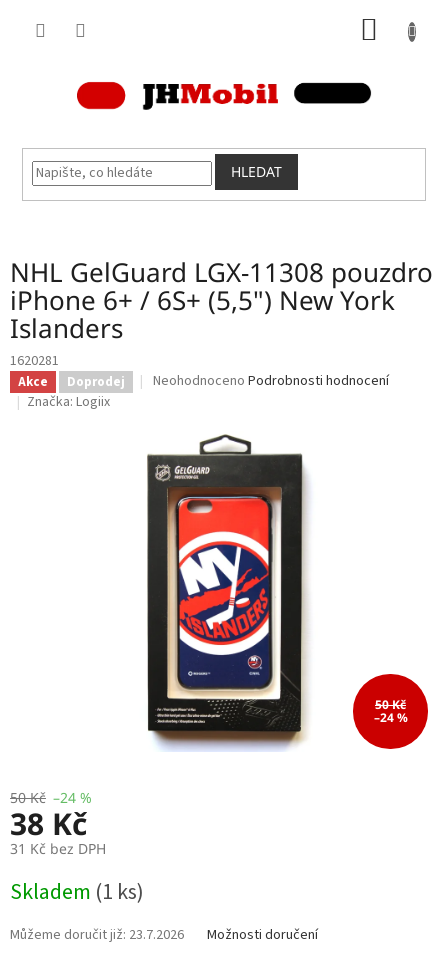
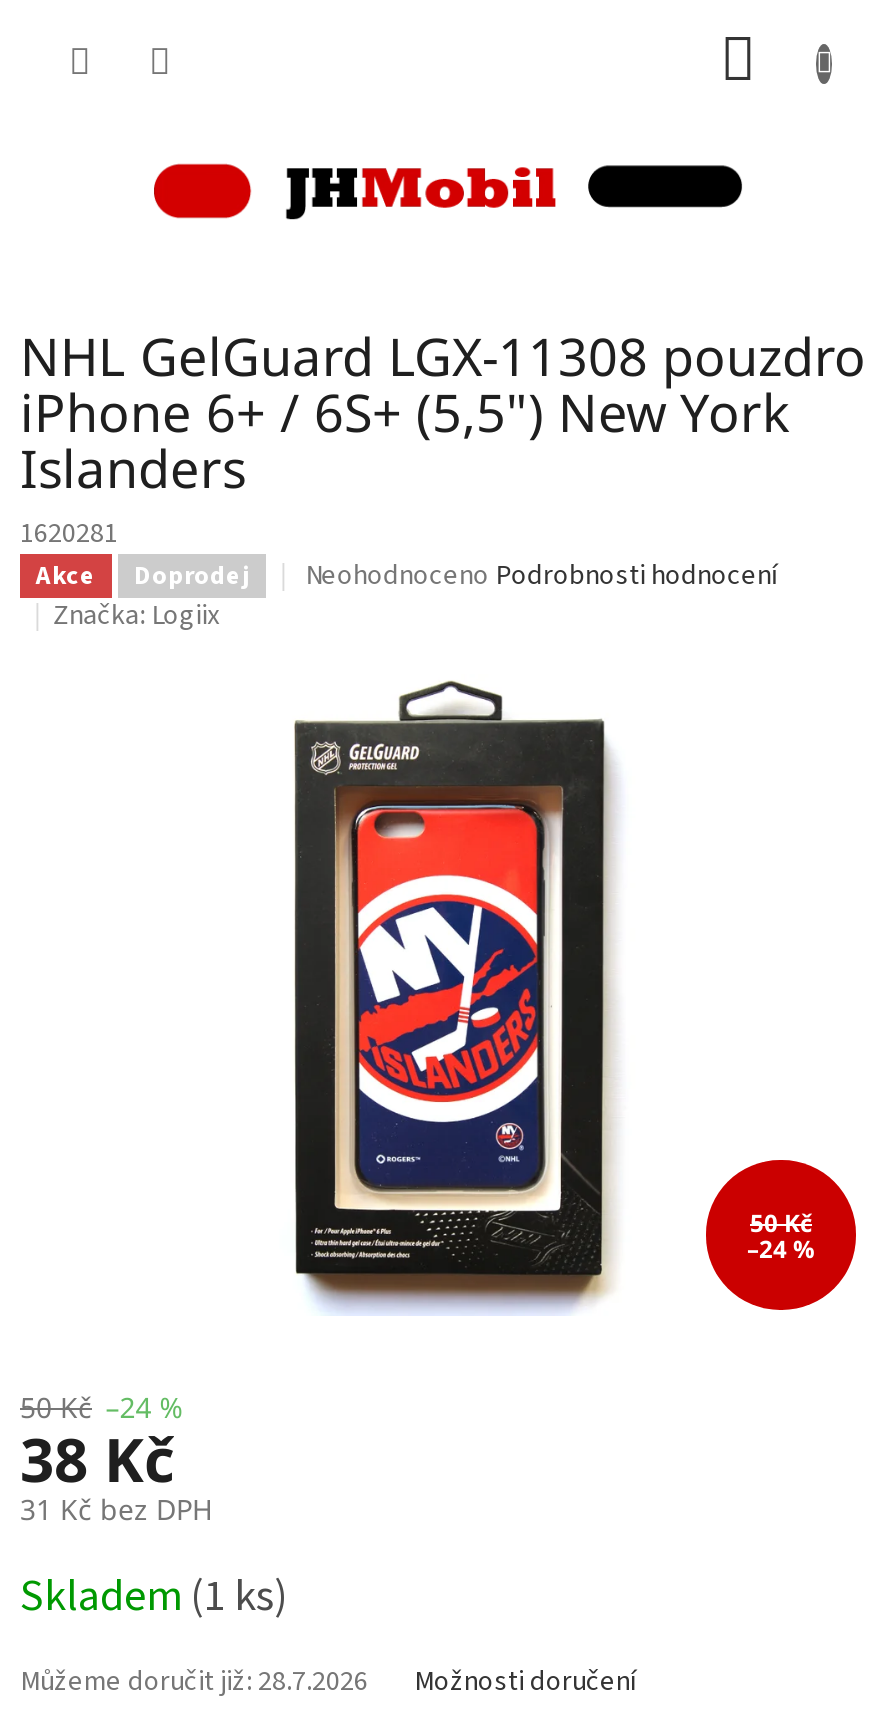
- HLEDAT

- 23.7.2026 Možnosti doručení
+ 28.7.2026 Možnosti doručení
